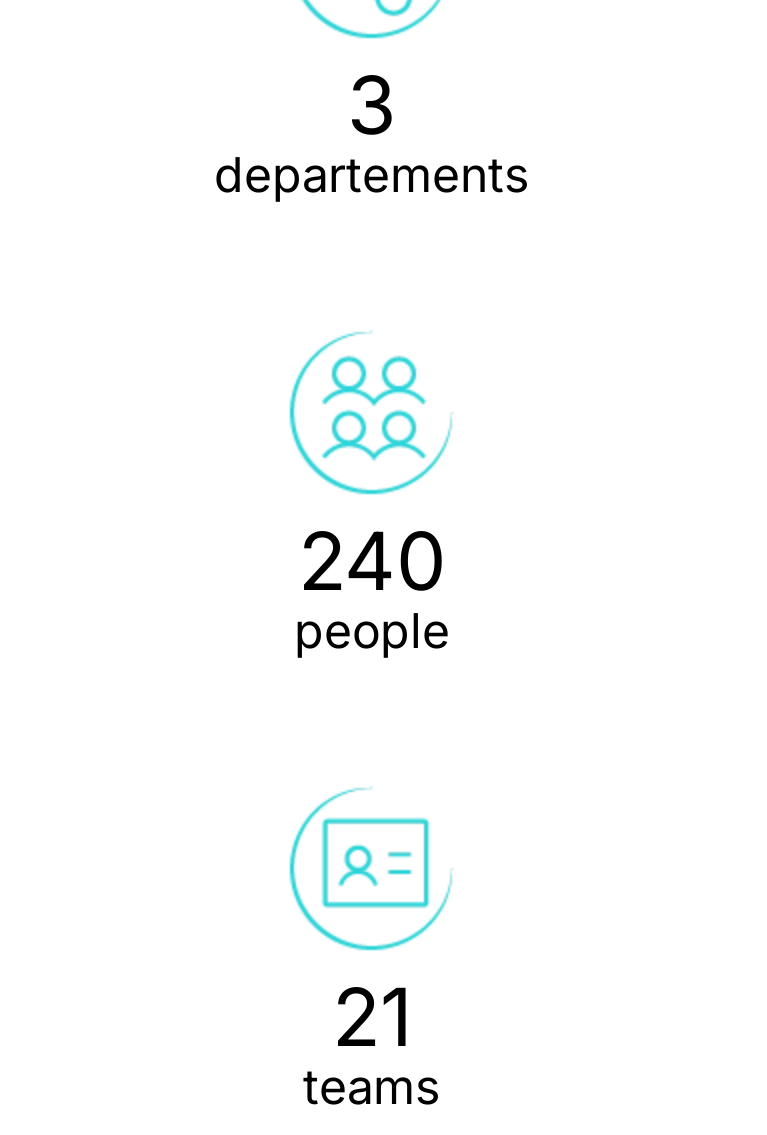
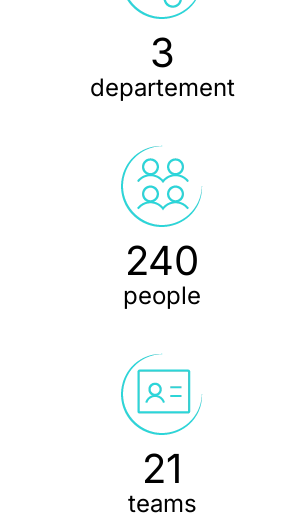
- departements
+ departement
